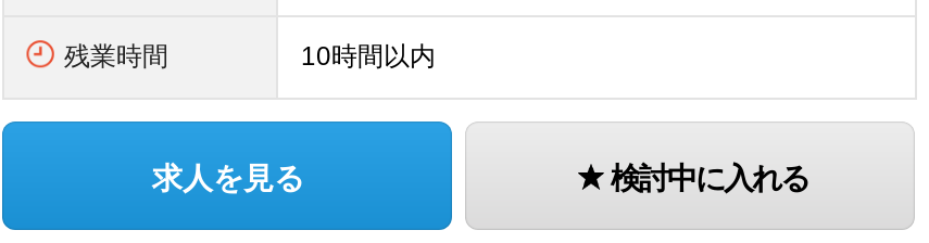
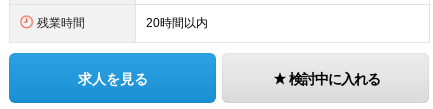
- 10時間以内
+ 20時間以内
